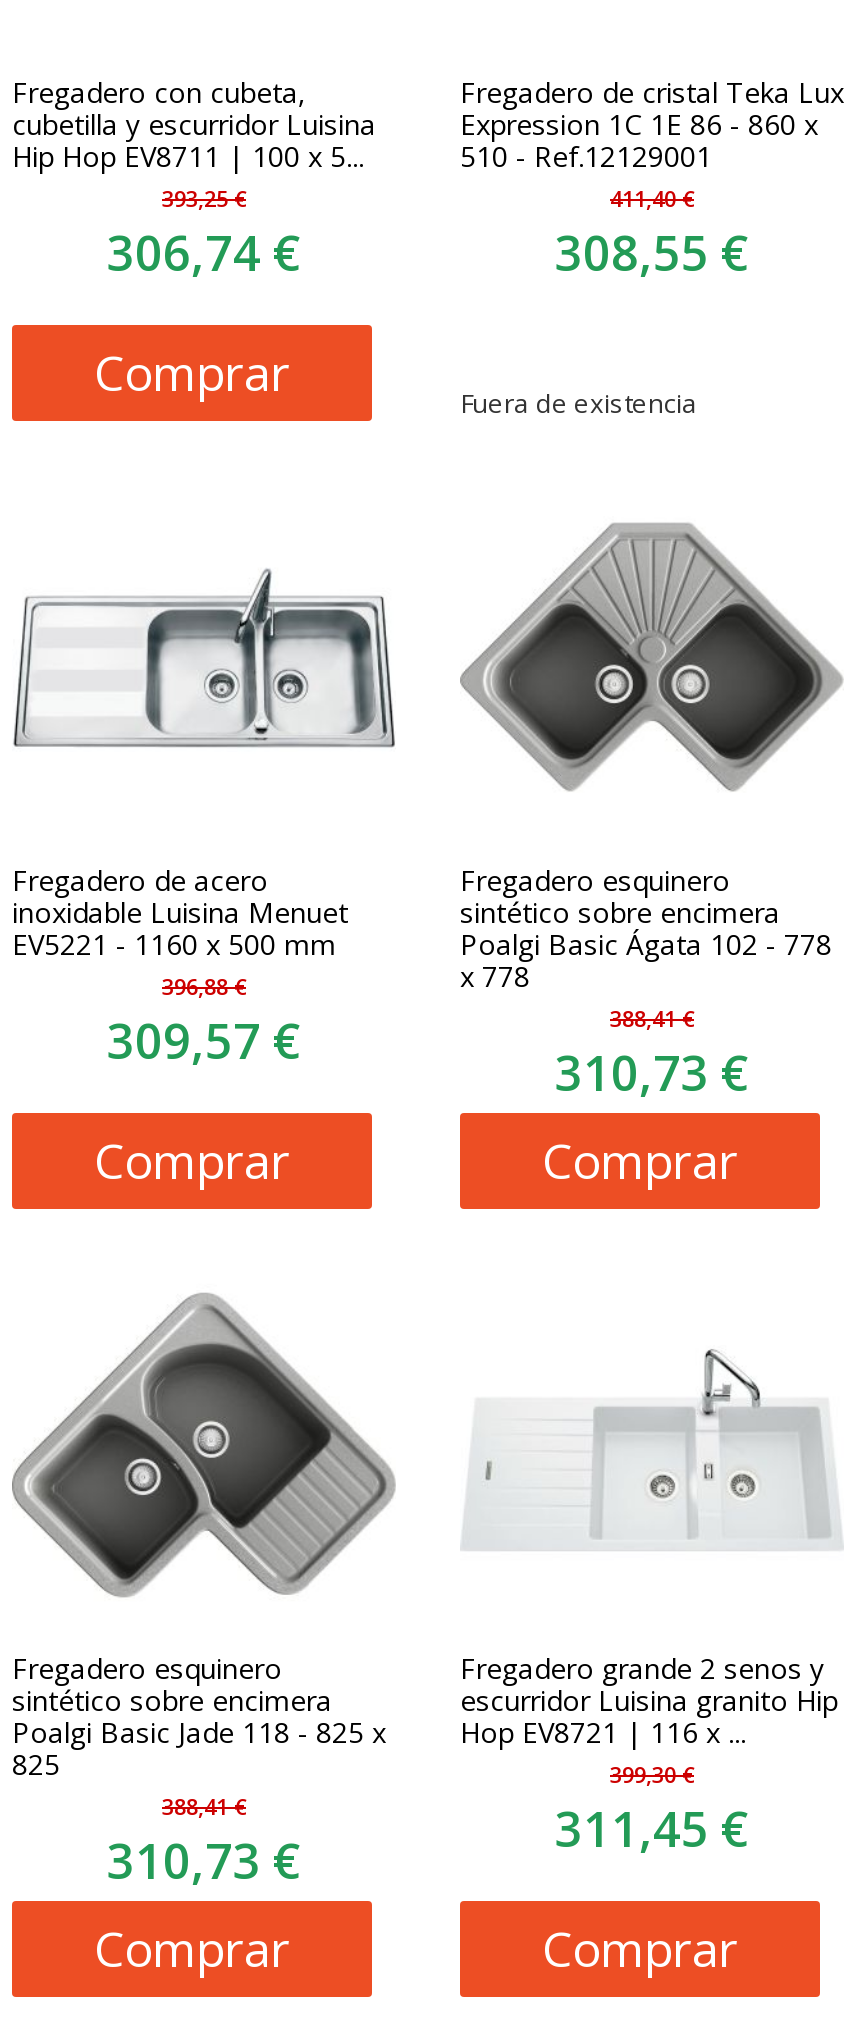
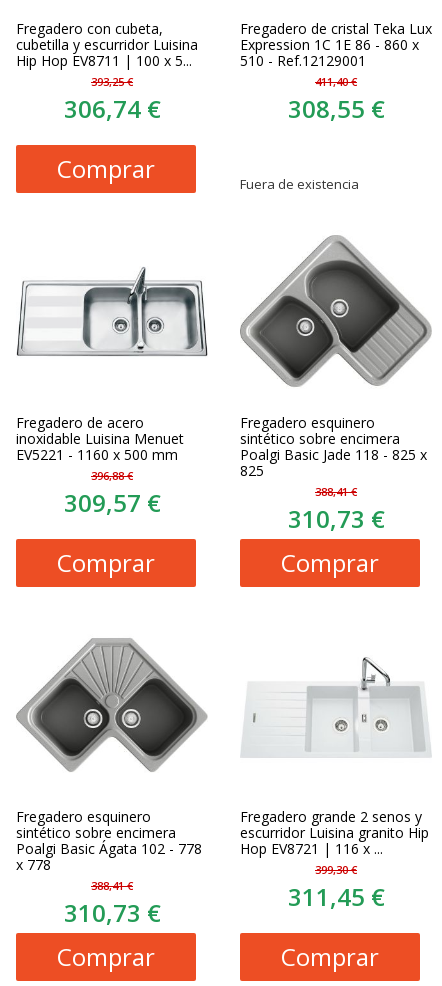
moved down: [image]

moved down: Poalgi Basic Ágata 102 - 778 | x 778

moved up: [image]

moved up: Poalgi Basic Jade 118 - 825 x | 825
